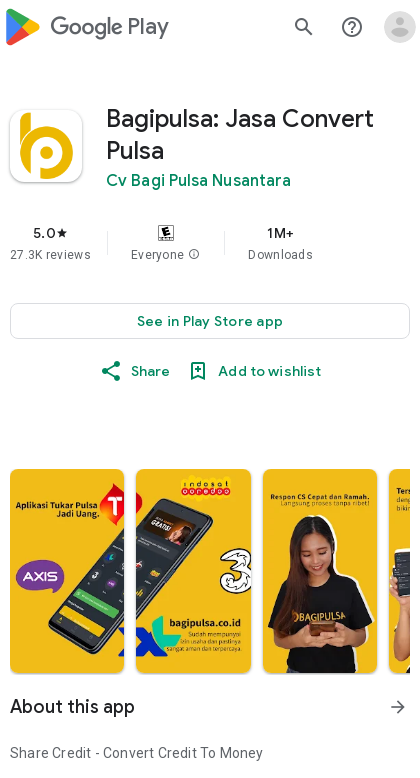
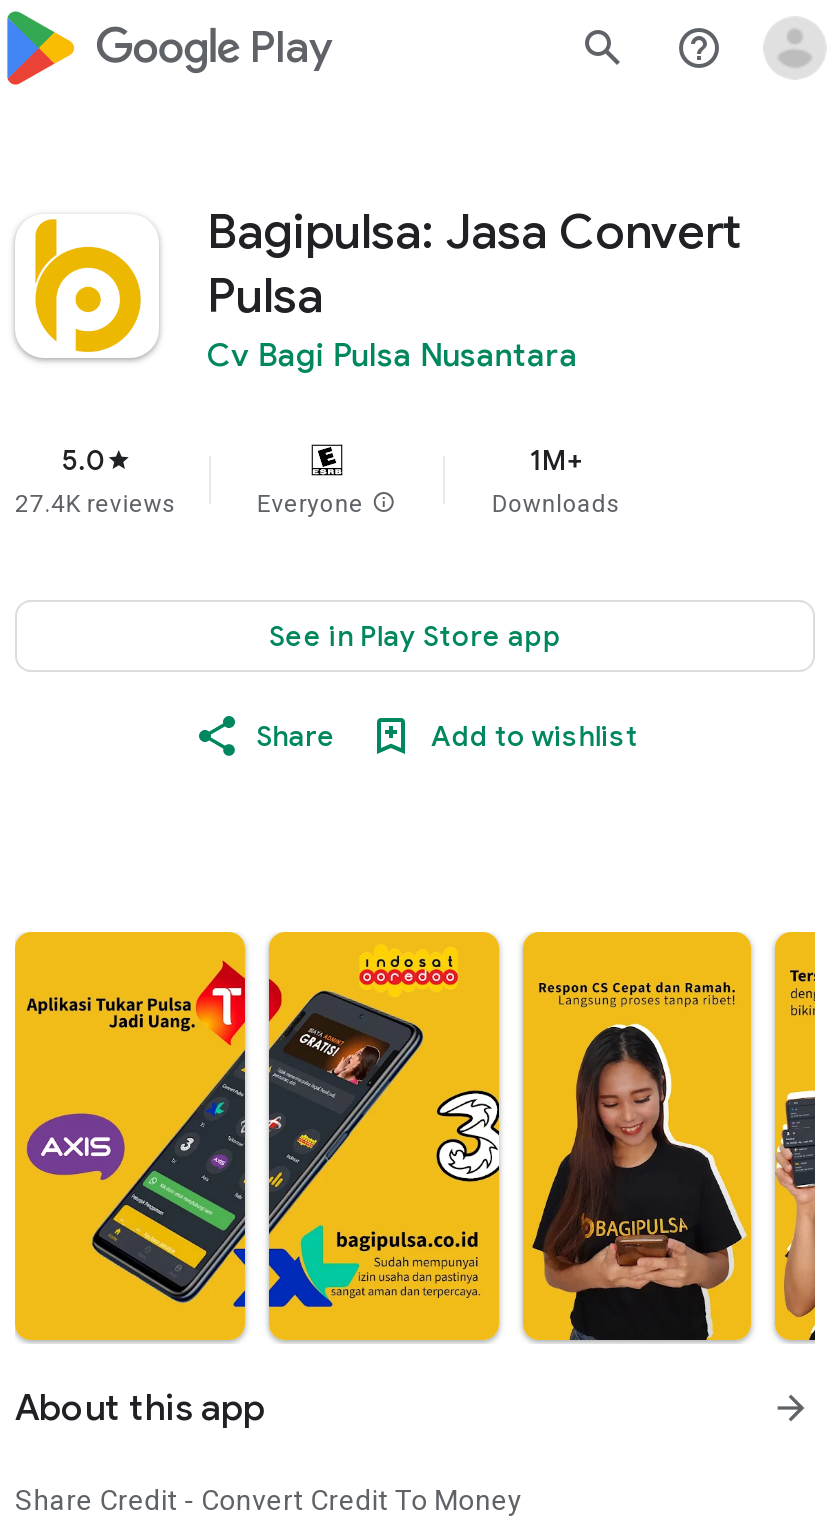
- 27.3K reviews
+ 27.4K reviews
